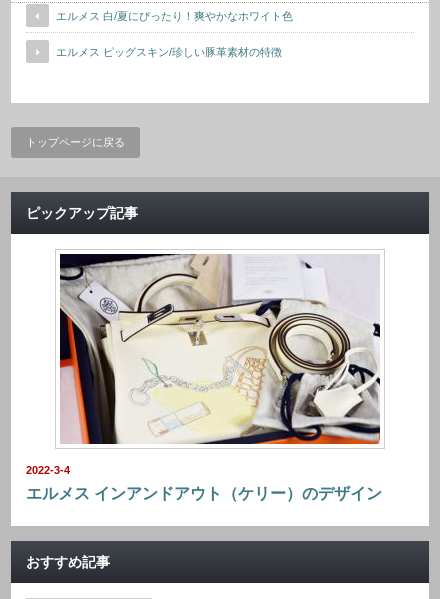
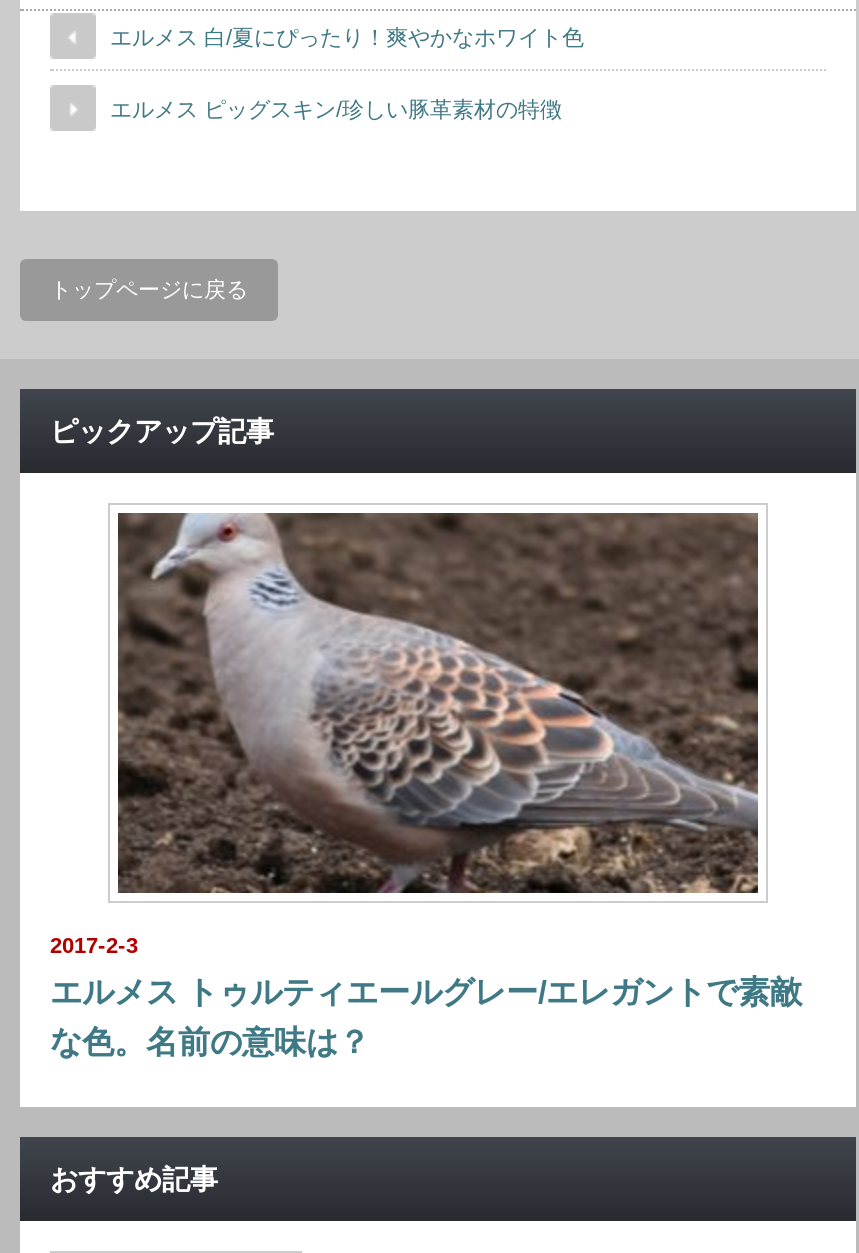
- [image]
- 2022-3-4
- エルメス インアンドアウト（ケリー）のデザイン
+ [image]
+ 2017-2-3
+ エルメス トゥルティエールグレー/エレガントで素敵
+ な色。名前の意味は？
